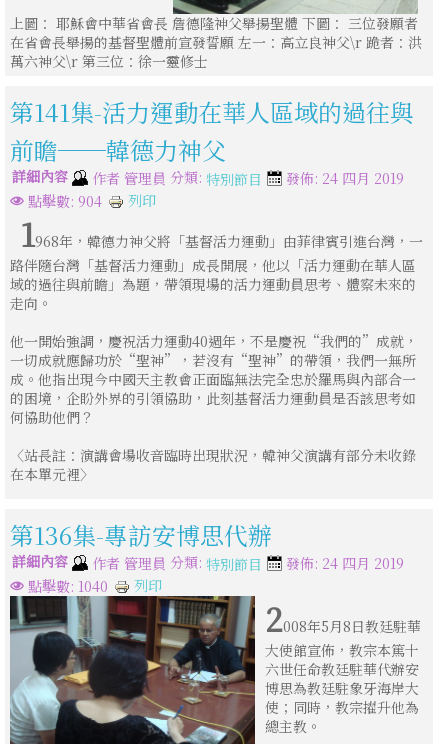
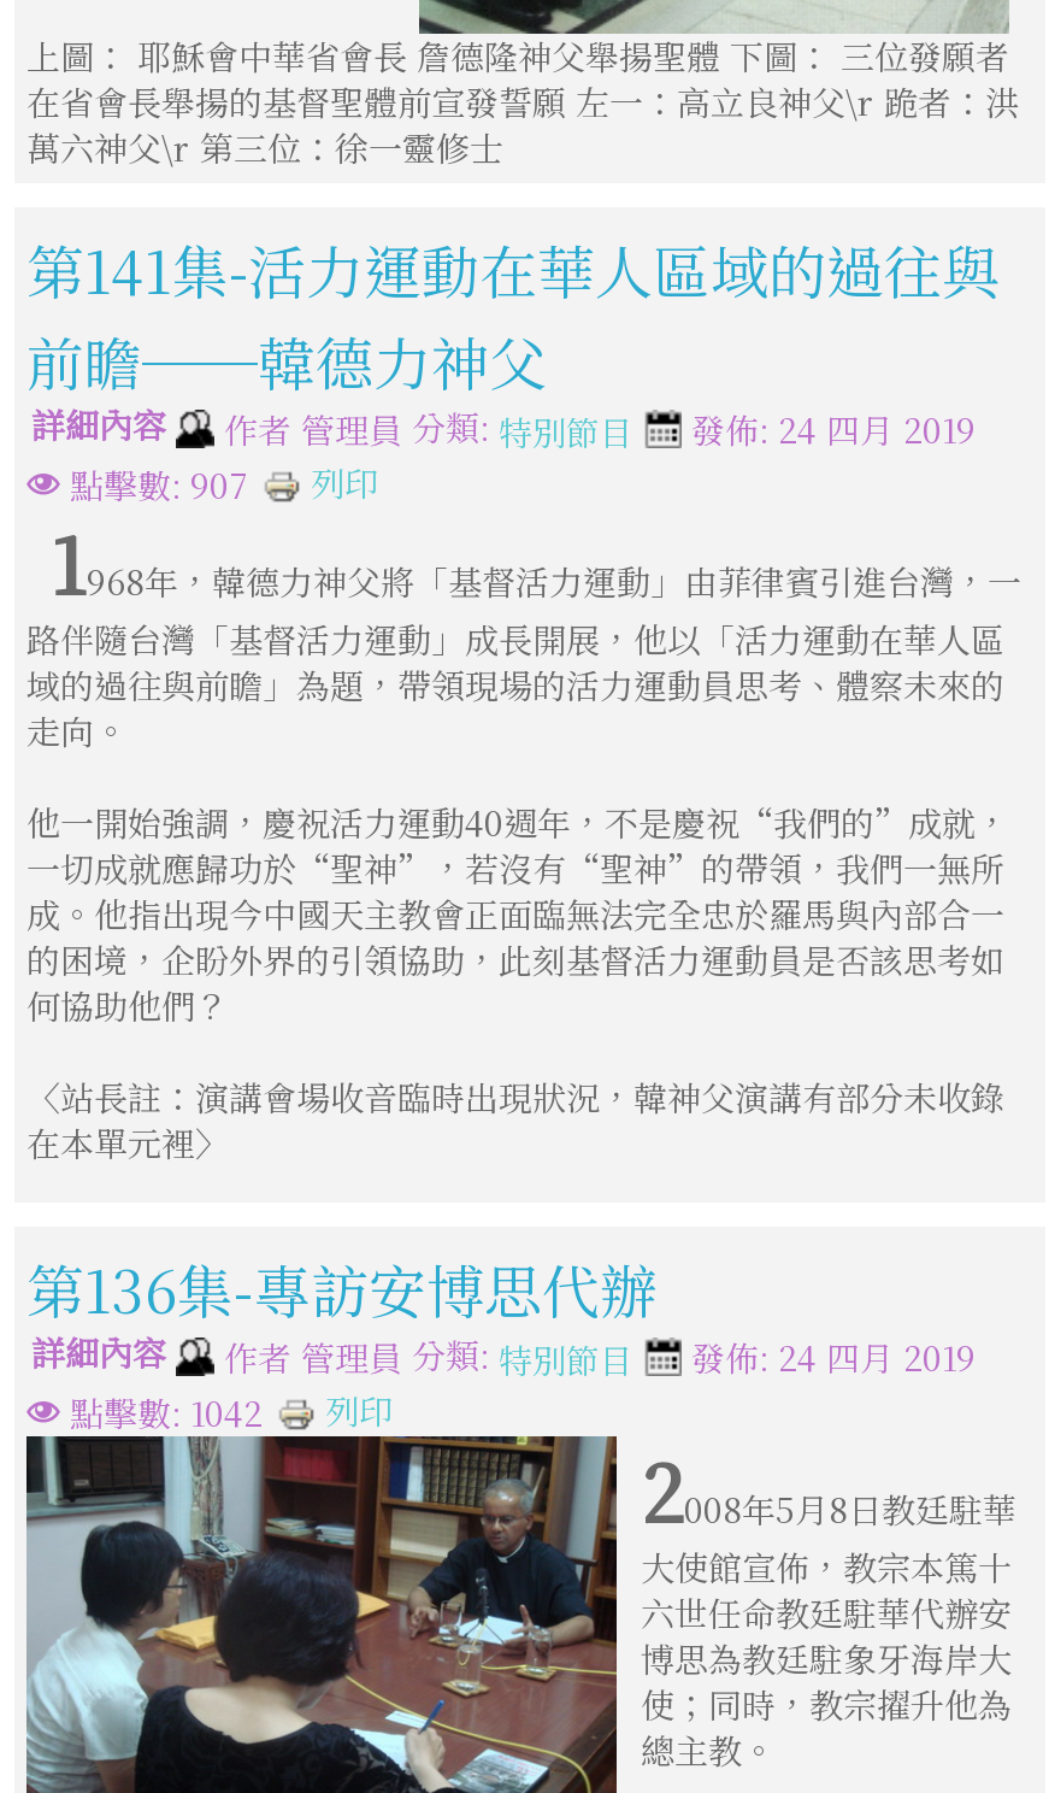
- 點擊數: 904 列印
+ 點擊數: 907 列印

- 點擊數: 1040 列印
+ 點擊數: 1042 列印
